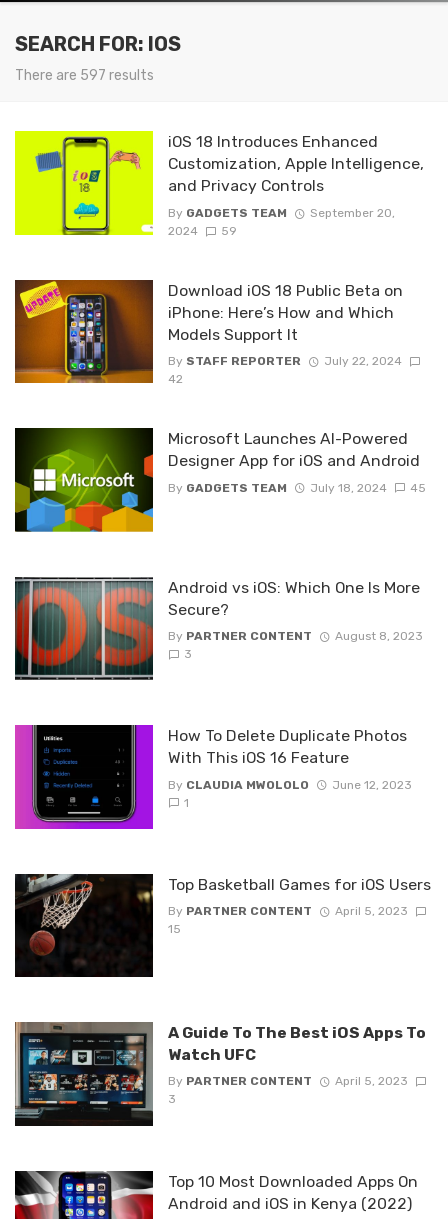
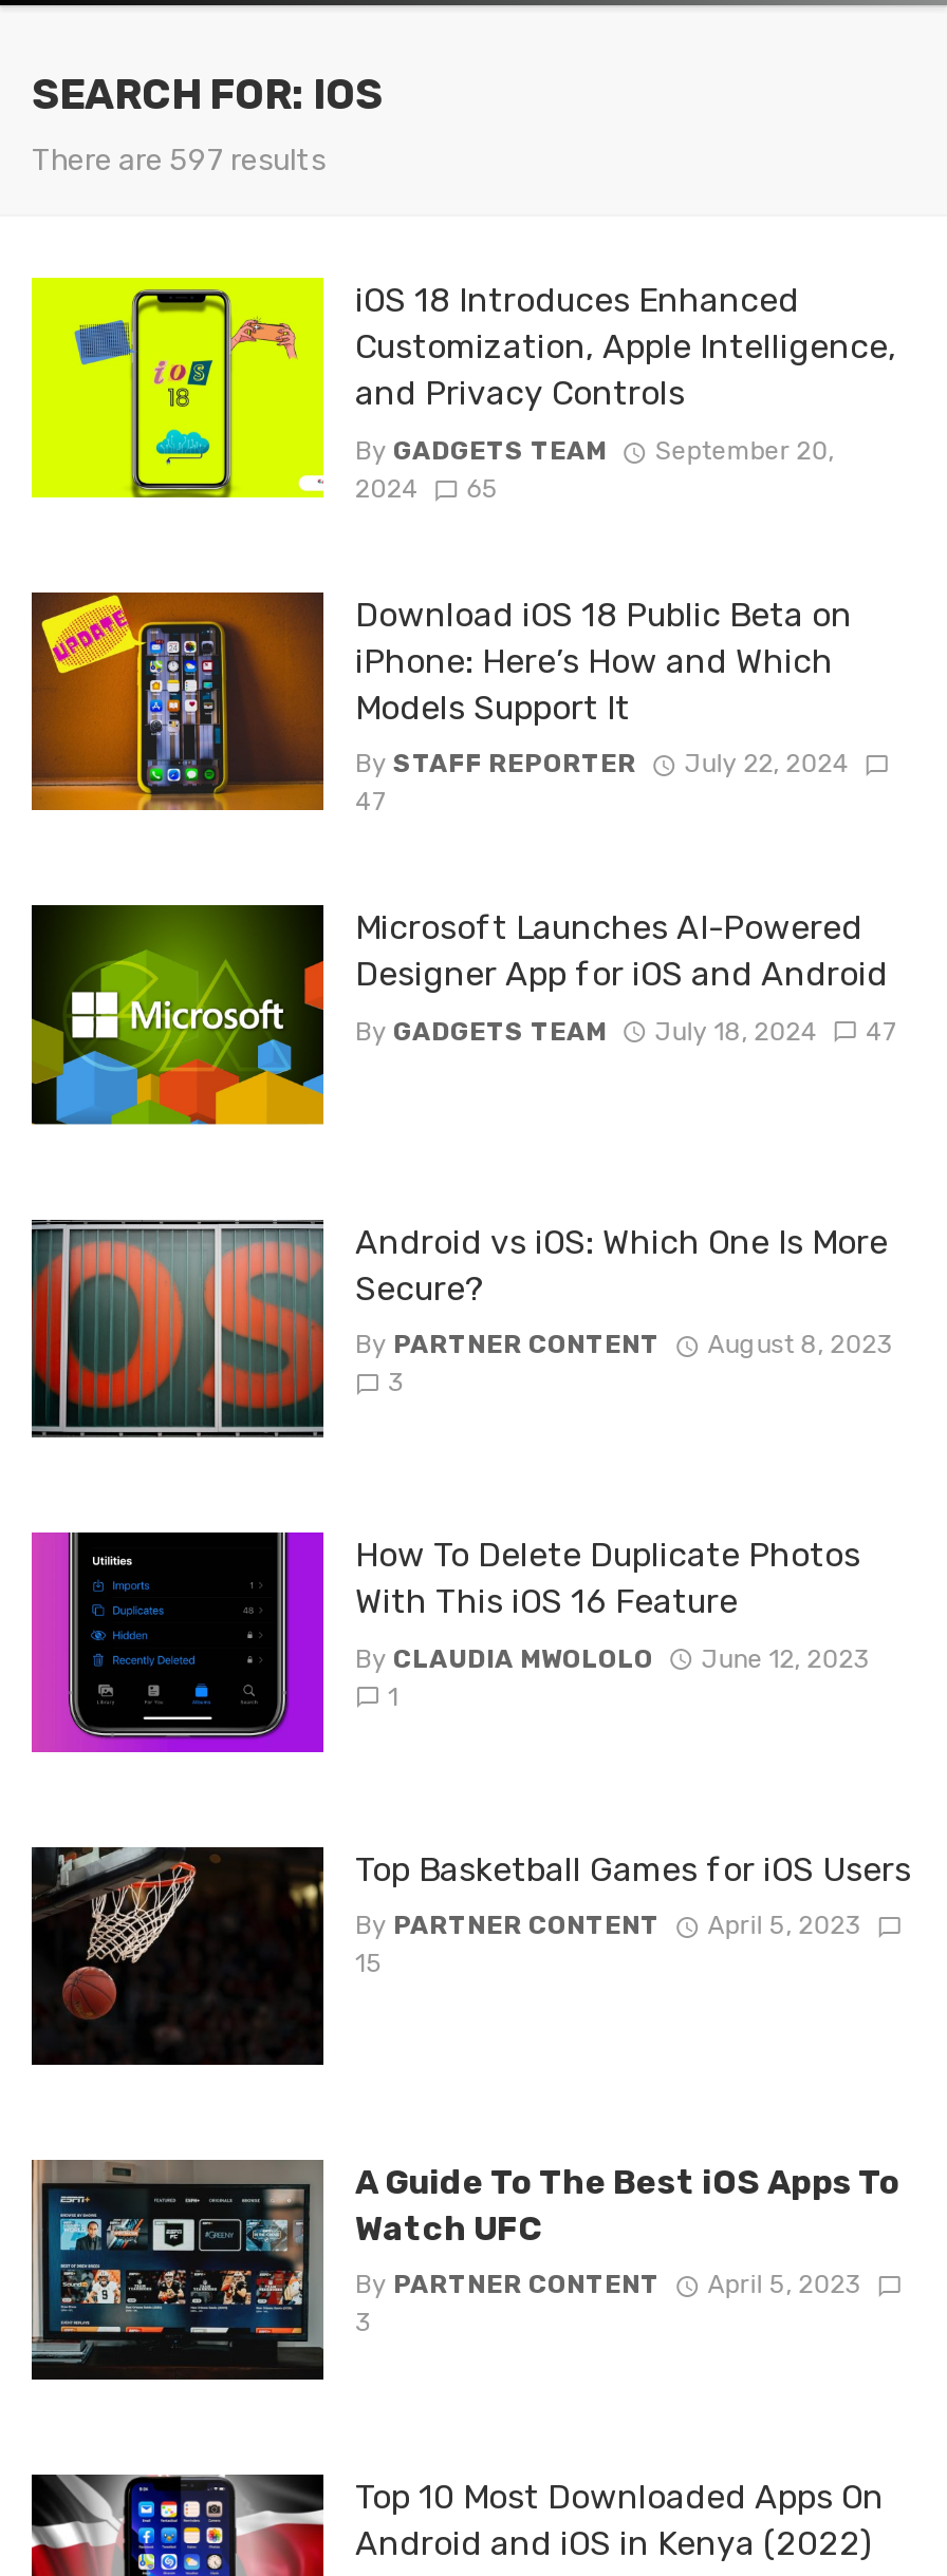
- 2024 59
+ 2024 65

- 42
+ 47

- By GADGETS TEAM July 18, 2024 45
+ By GADGETS TEAM July 18, 2024 47
